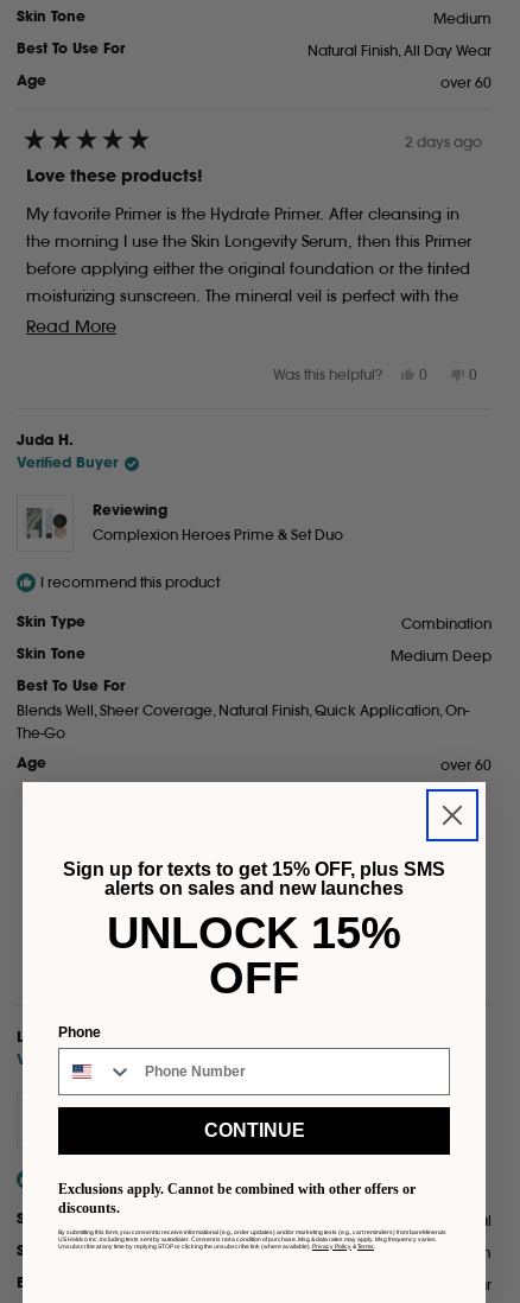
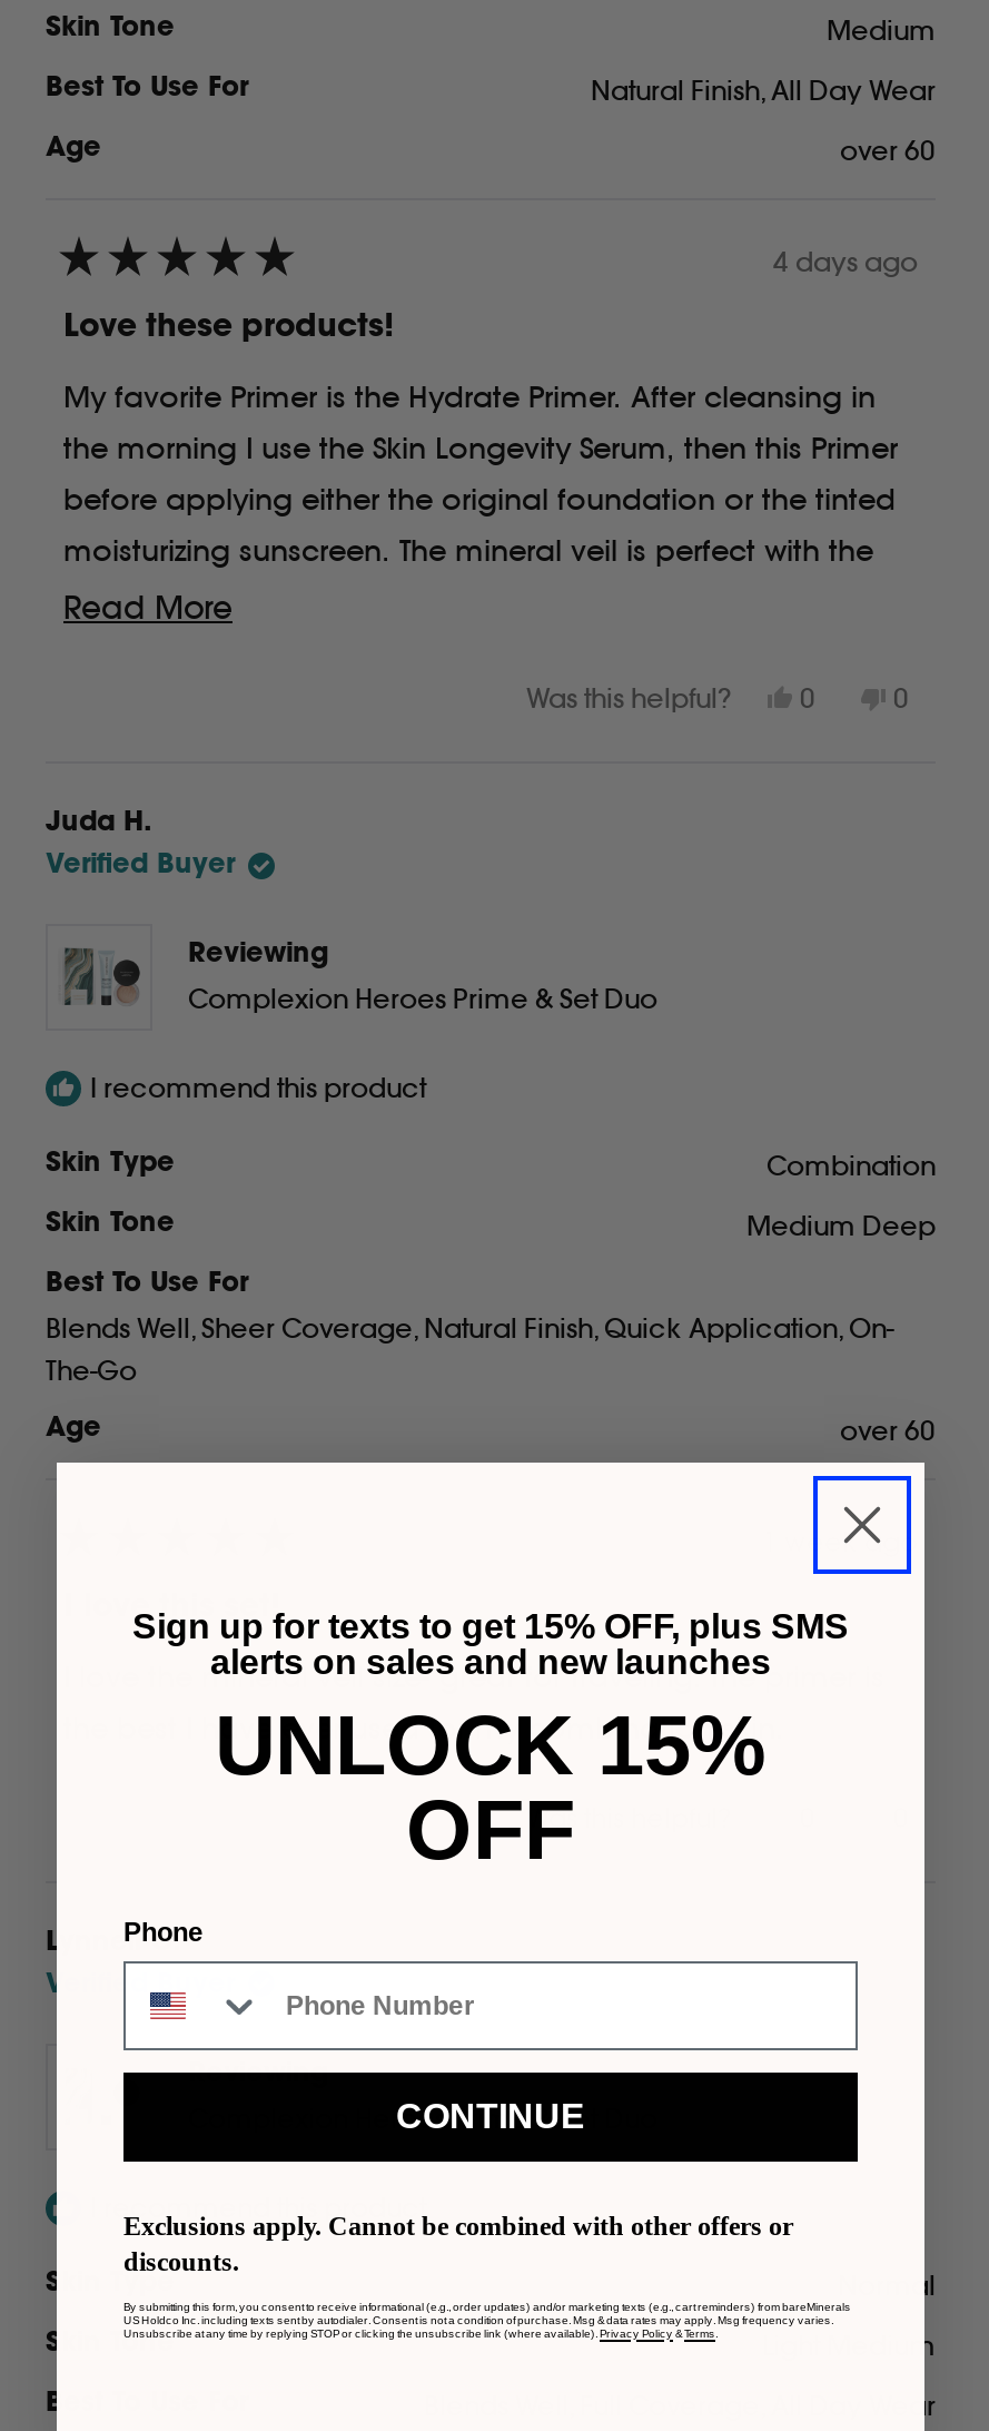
- 2 days ago
+ 4 days ago
